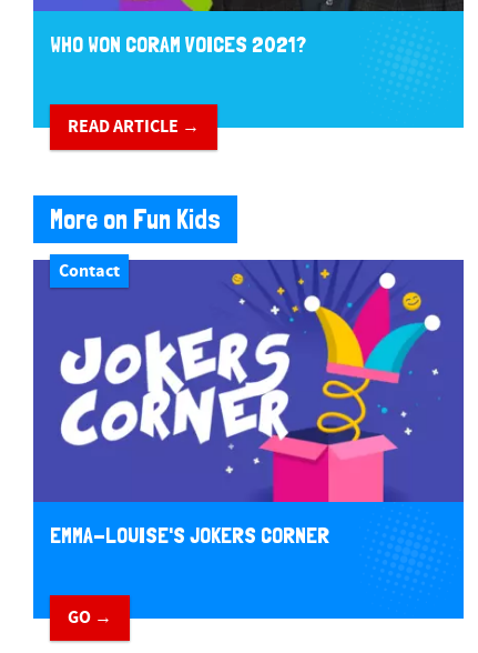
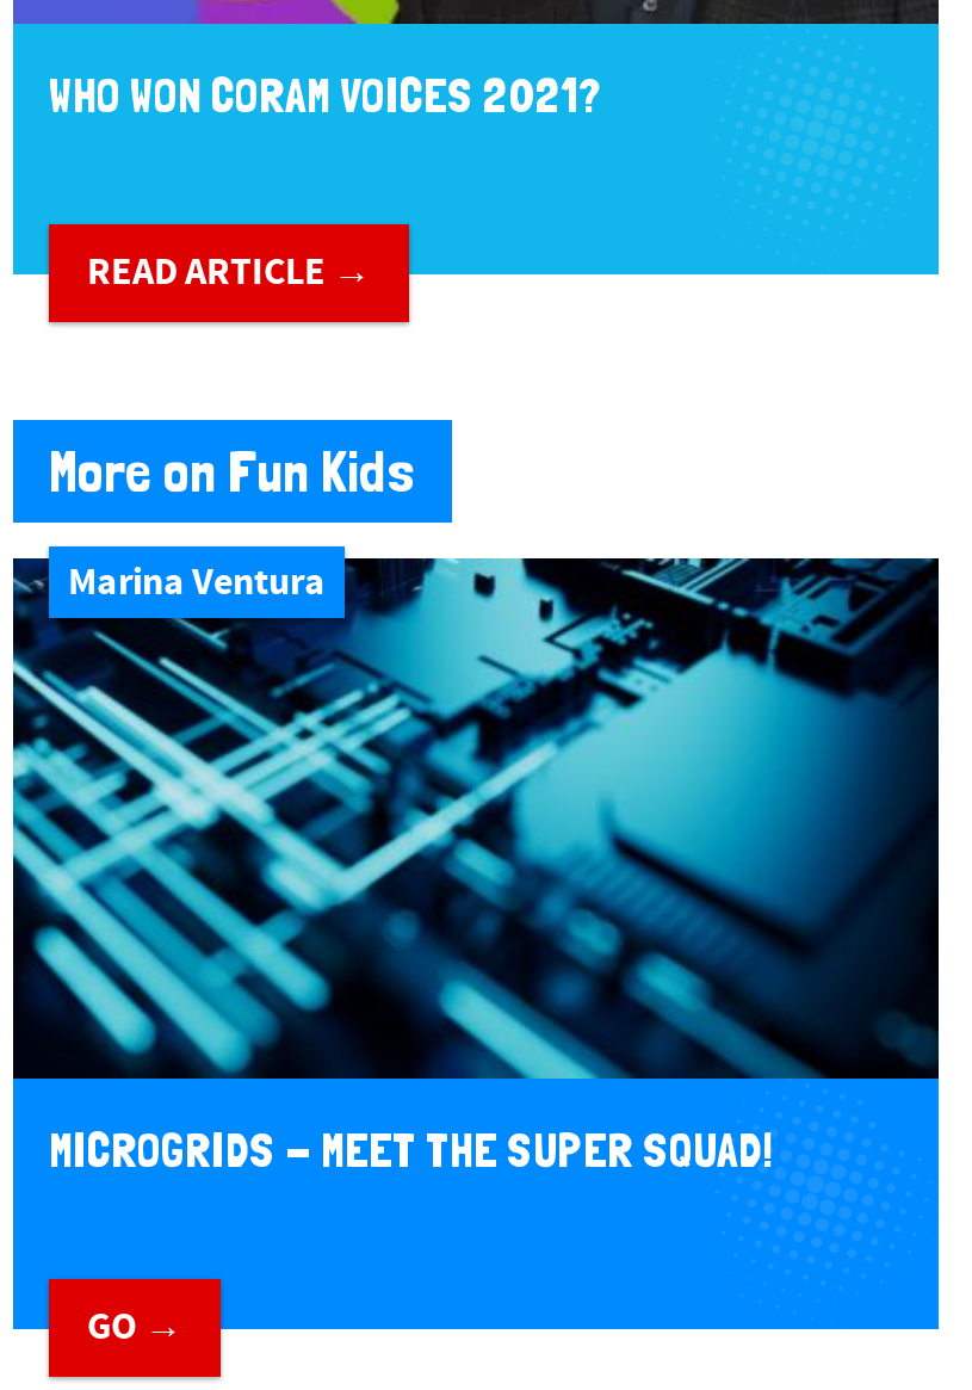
- [image]
- Contact
+ [image]
+ Marina Ventura

- EMMA-LOUISE'S JOKERS CORNER
+ MICROGRIDS - MEET THE SUPER SQUAD!
